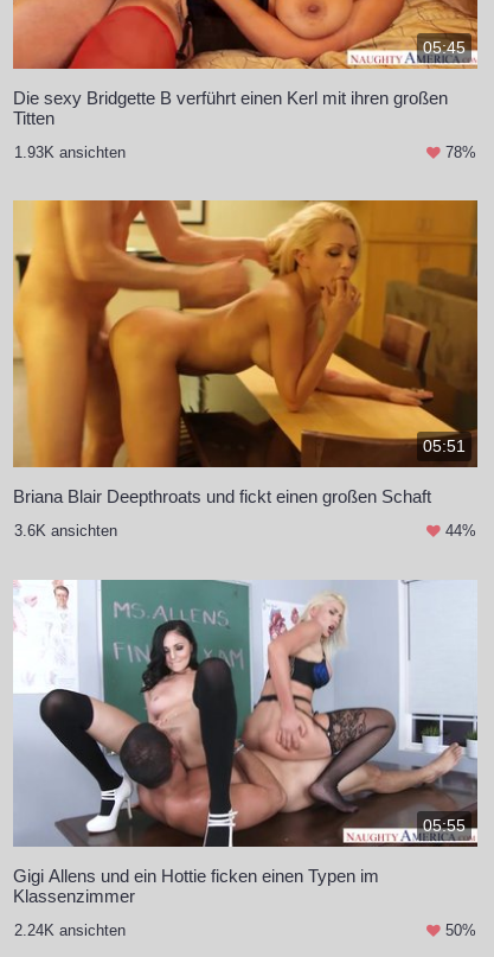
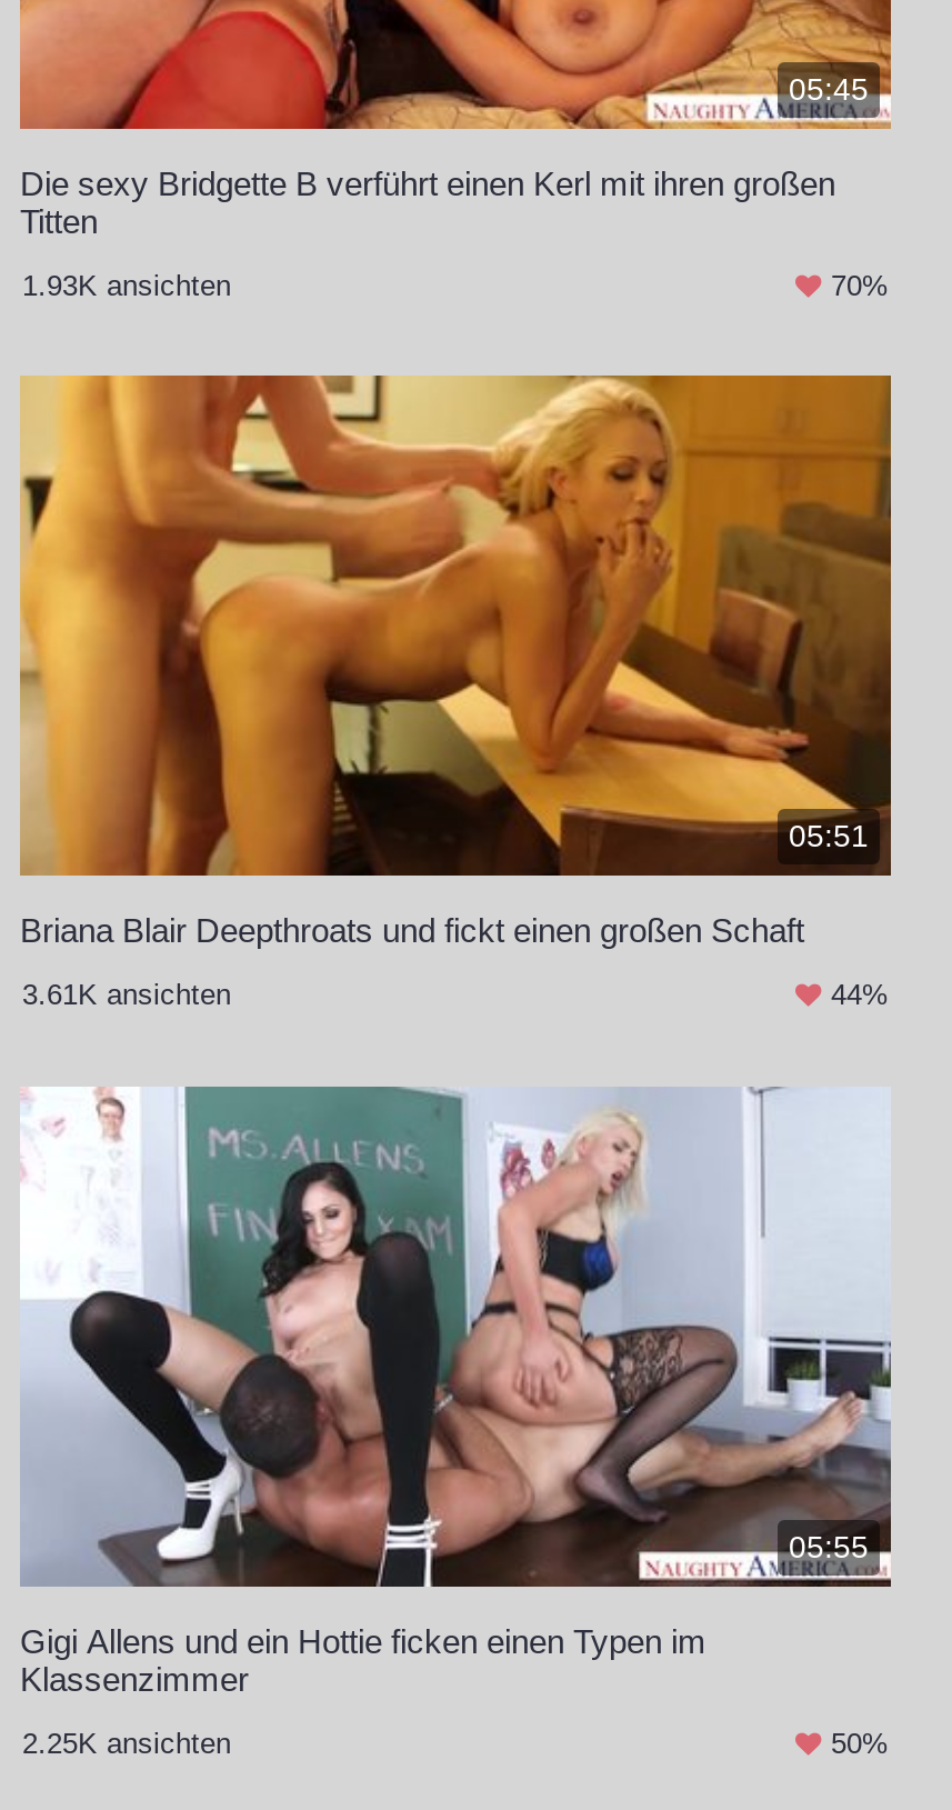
- 78%
+ 70%

- 3.6K ansichten
+ 3.61K ansichten

- 2.24K ansichten
+ 2.25K ansichten
